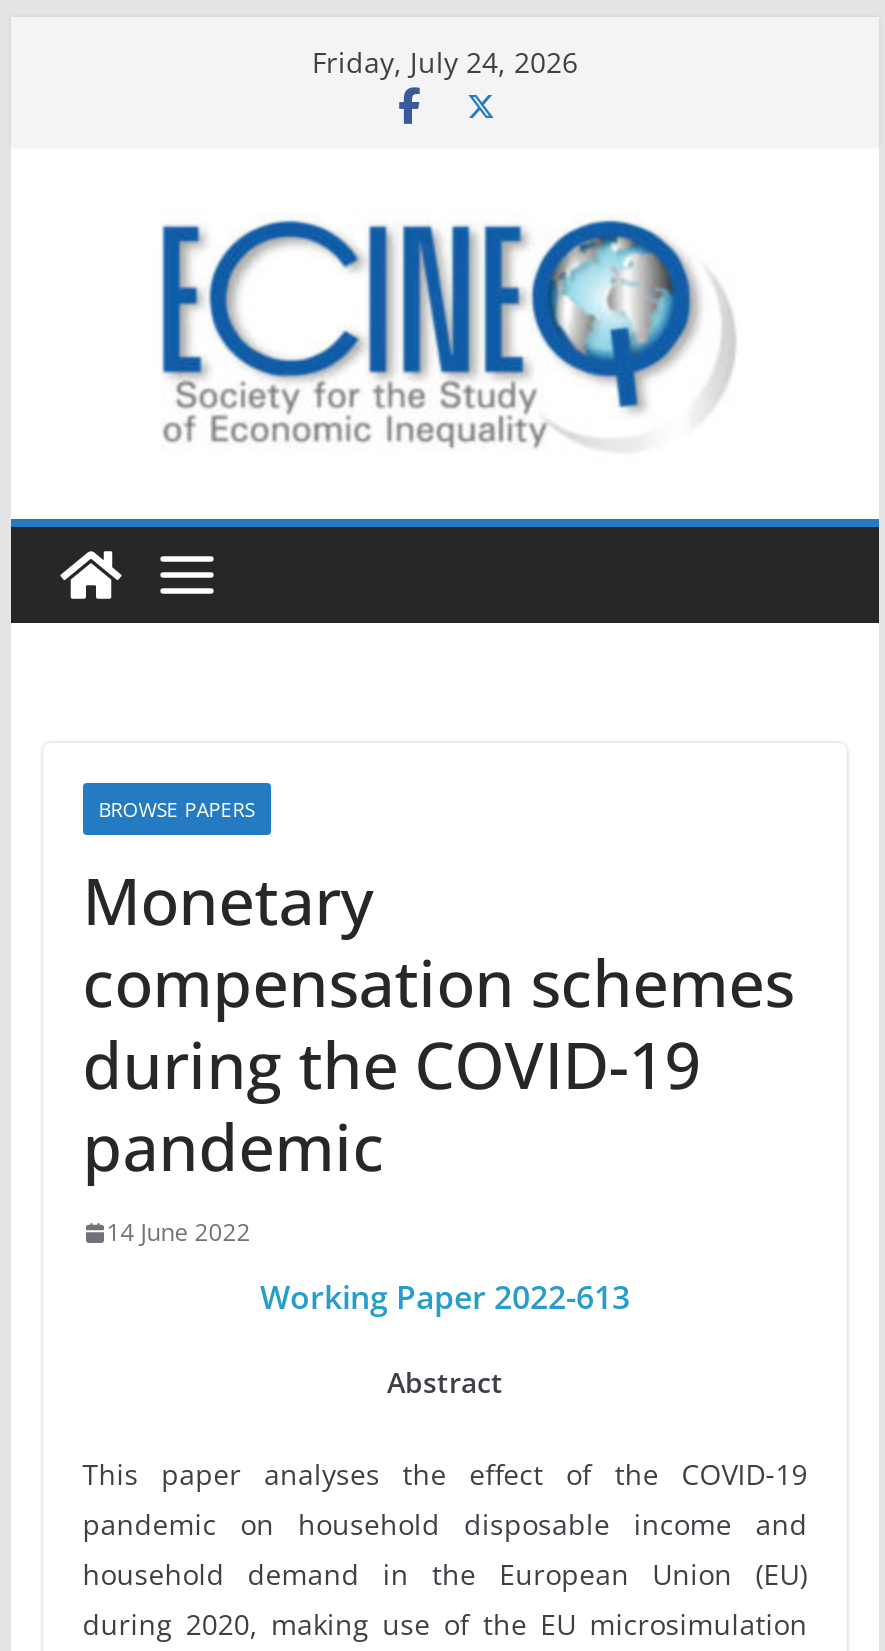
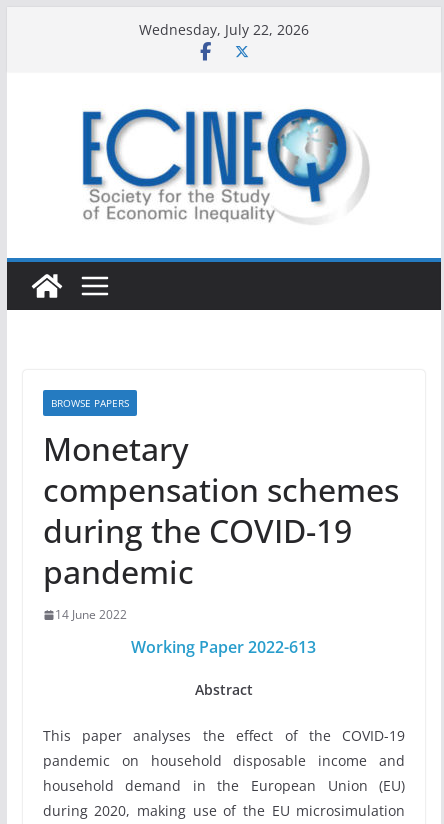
- Friday, July 24, 2026
+ Wednesday, July 22, 2026
